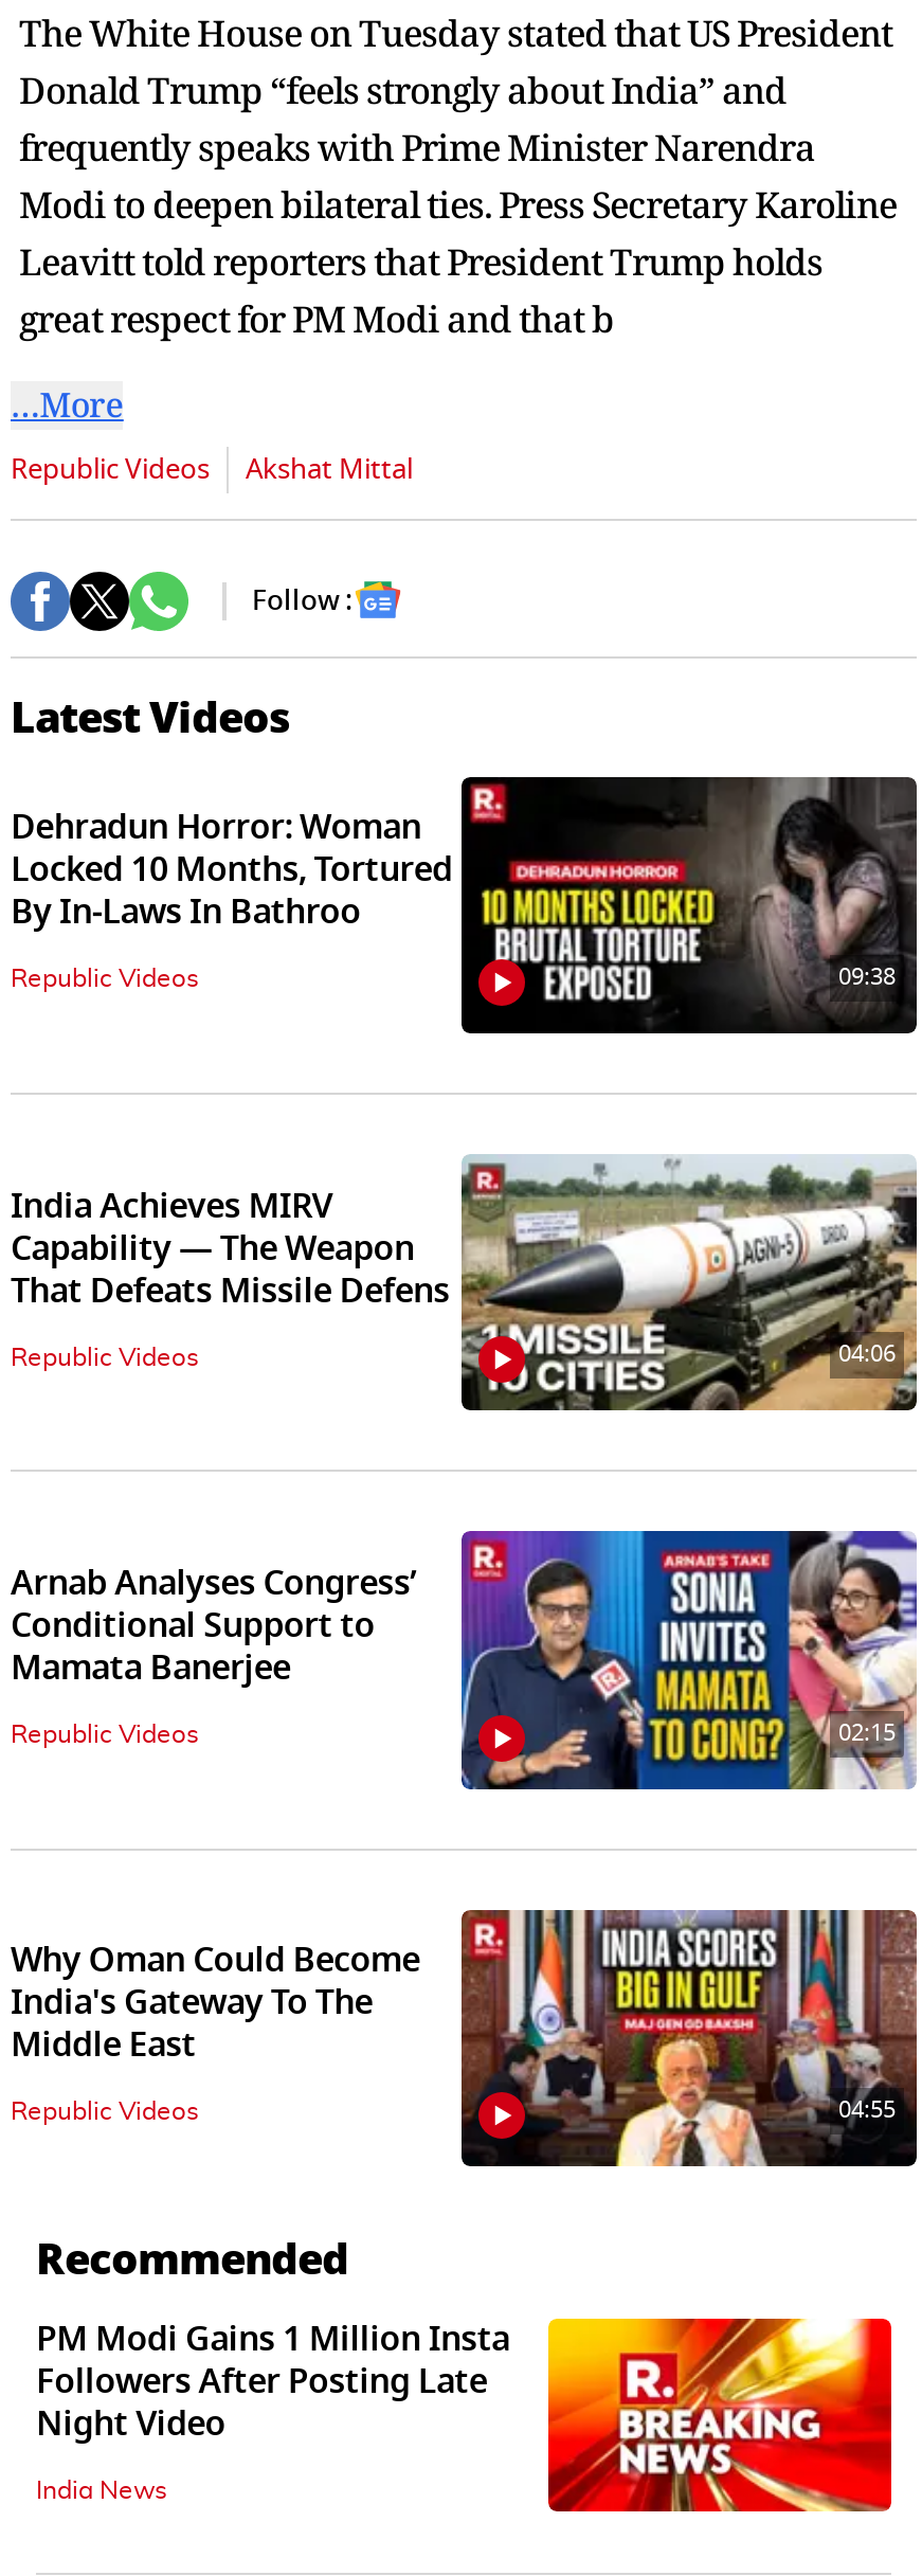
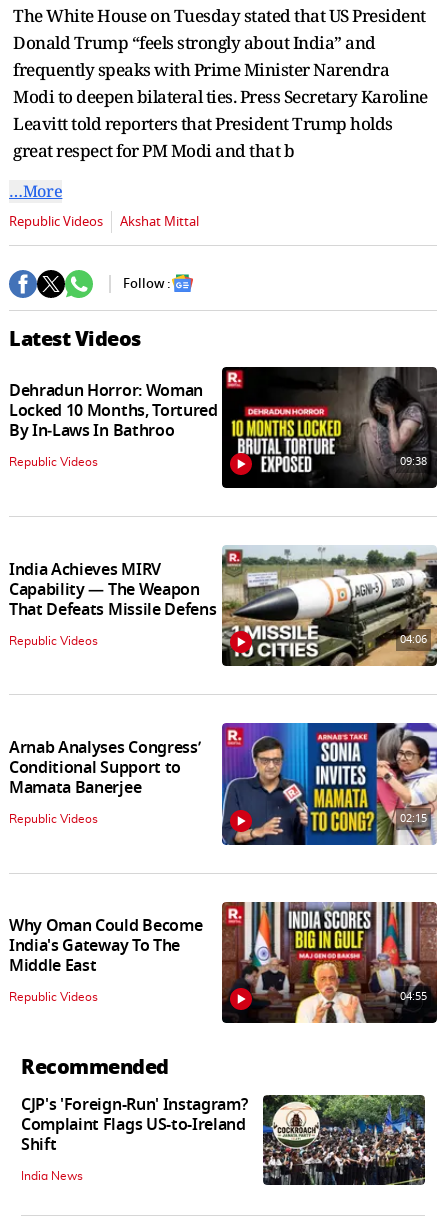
- [image]
- PM Modi Gains 1 Million Insta
- Followers After Posting Late
- Night Video
+ [image]
+ CJP's 'Foreign-Run' Instagram?
+ Complaint Flags US-to-Ireland
+ Shift
